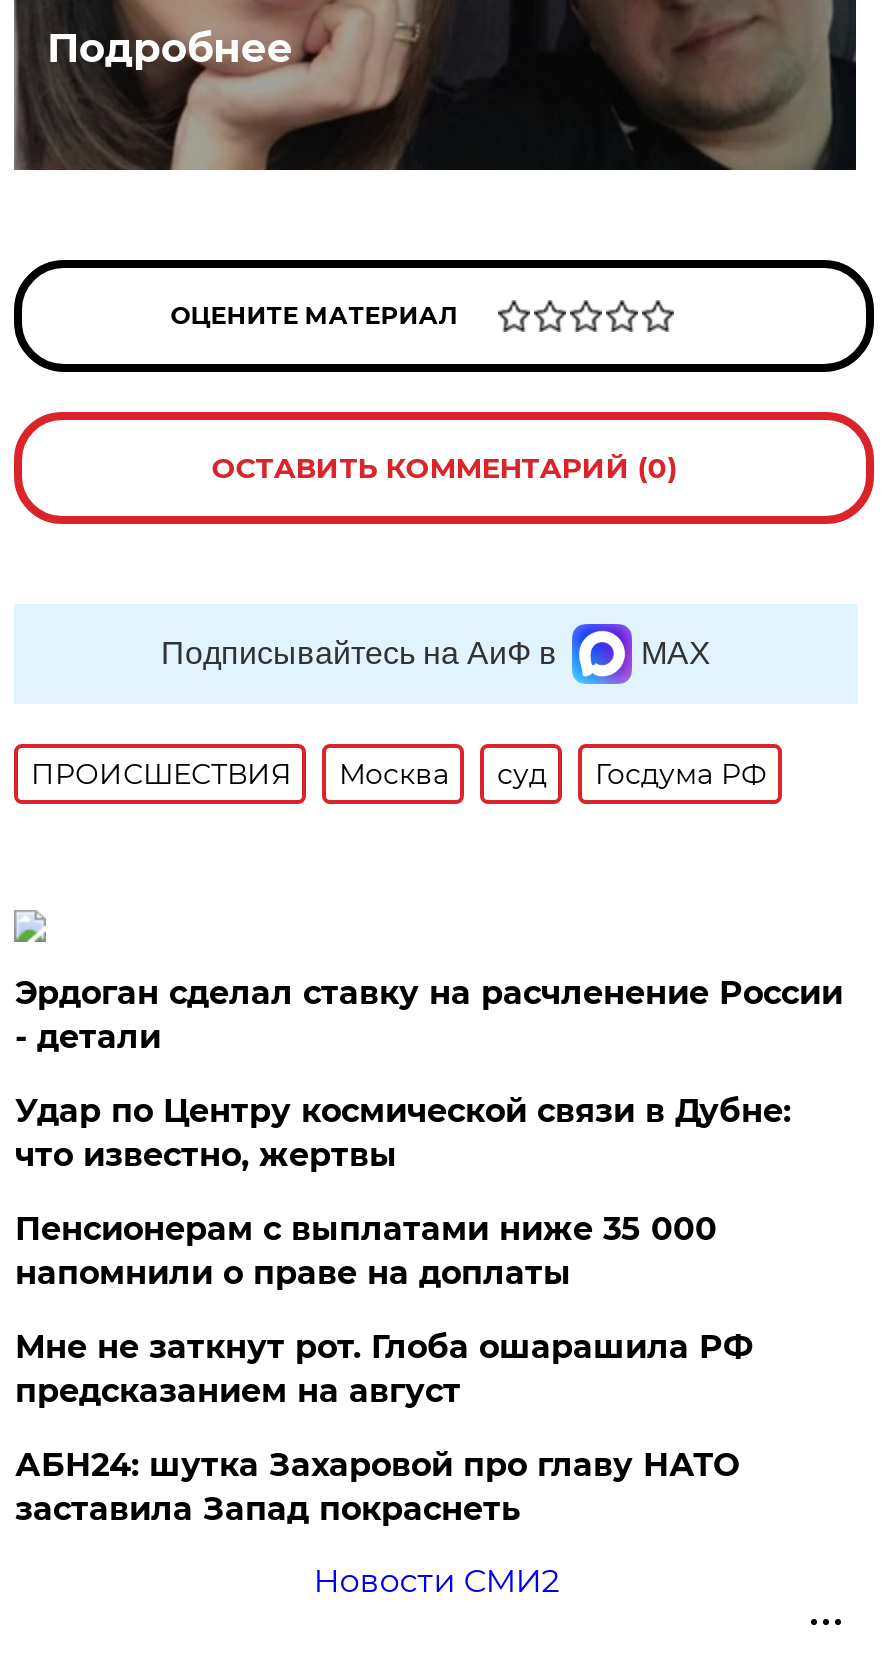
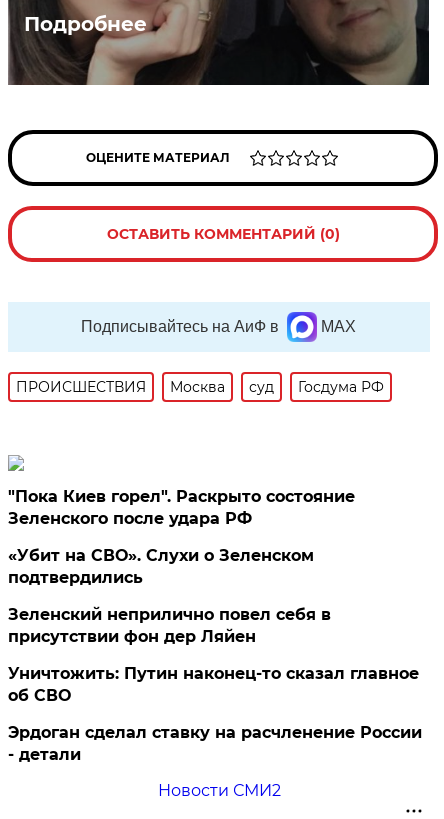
+ "Пока Киев горел". Раскрыто состояние
+ Зеленского после удара РФ
+ «Убит на СВО». Слухи о Зеленском
+ подтвердились
+ Зеленский неприлично повел cебя в
+ присутствии фон дер Ляйен
+ Уничтожить: Путин наконец-то сказал главное
+ об СВО

moved down: Эрдоган сделал ставку на расчленение России | - детали

- Удар по Центру космической связи в Дубне:
- что известно, жертвы
- Пенсионерам с выплатами ниже 35 000
- напомнили о праве на доплаты
- Мне не заткнут рот. Глоба ошарашила РФ
- предсказанием на август
- АБН24: шутка Захаровой про главу НАТО
- заставила Запад покраснеть
